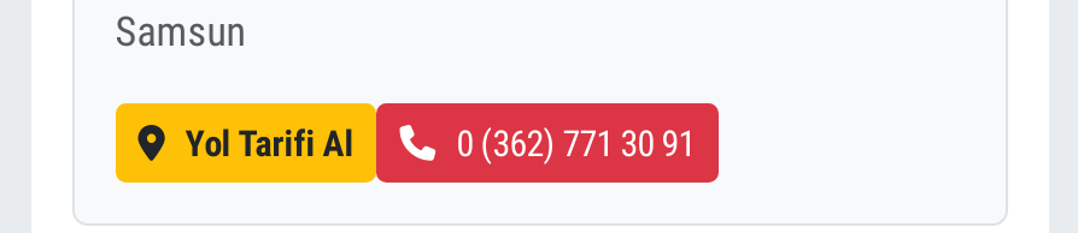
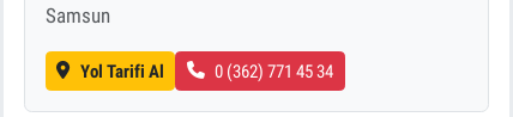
- 0 (362) 771 30 91
+ 0 (362) 771 45 34
